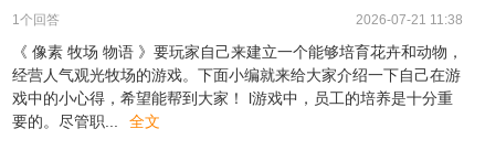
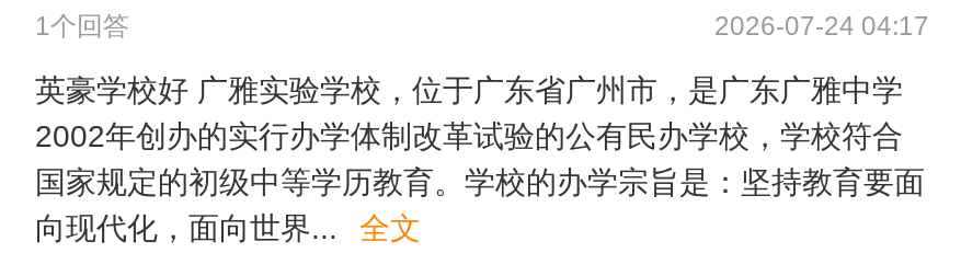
- 2026-07-21 11:38
+ 2026-07-24 04:17

- 《 像素 牧场 物语 》要玩家自己来建立一个能够培育花卉和动物，
- 经营人气观光牧场的游戏。下面小编就来给大家介绍一下自己在游
- 戏中的小心得，希望能帮到大家！ l游戏中，员工的培养是十分重
- 要的。尽管职...
+ 英豪学校好 广雅实验学校，位于广东省广州市，是广东广雅中学
+ 2002年创办的实行办学体制改革试验的公有民办学校，学校符合
+ 国家规定的初级中等学历教育。学校的办学宗旨是：坚持教育要面
+ 向现代化，面向世界...
